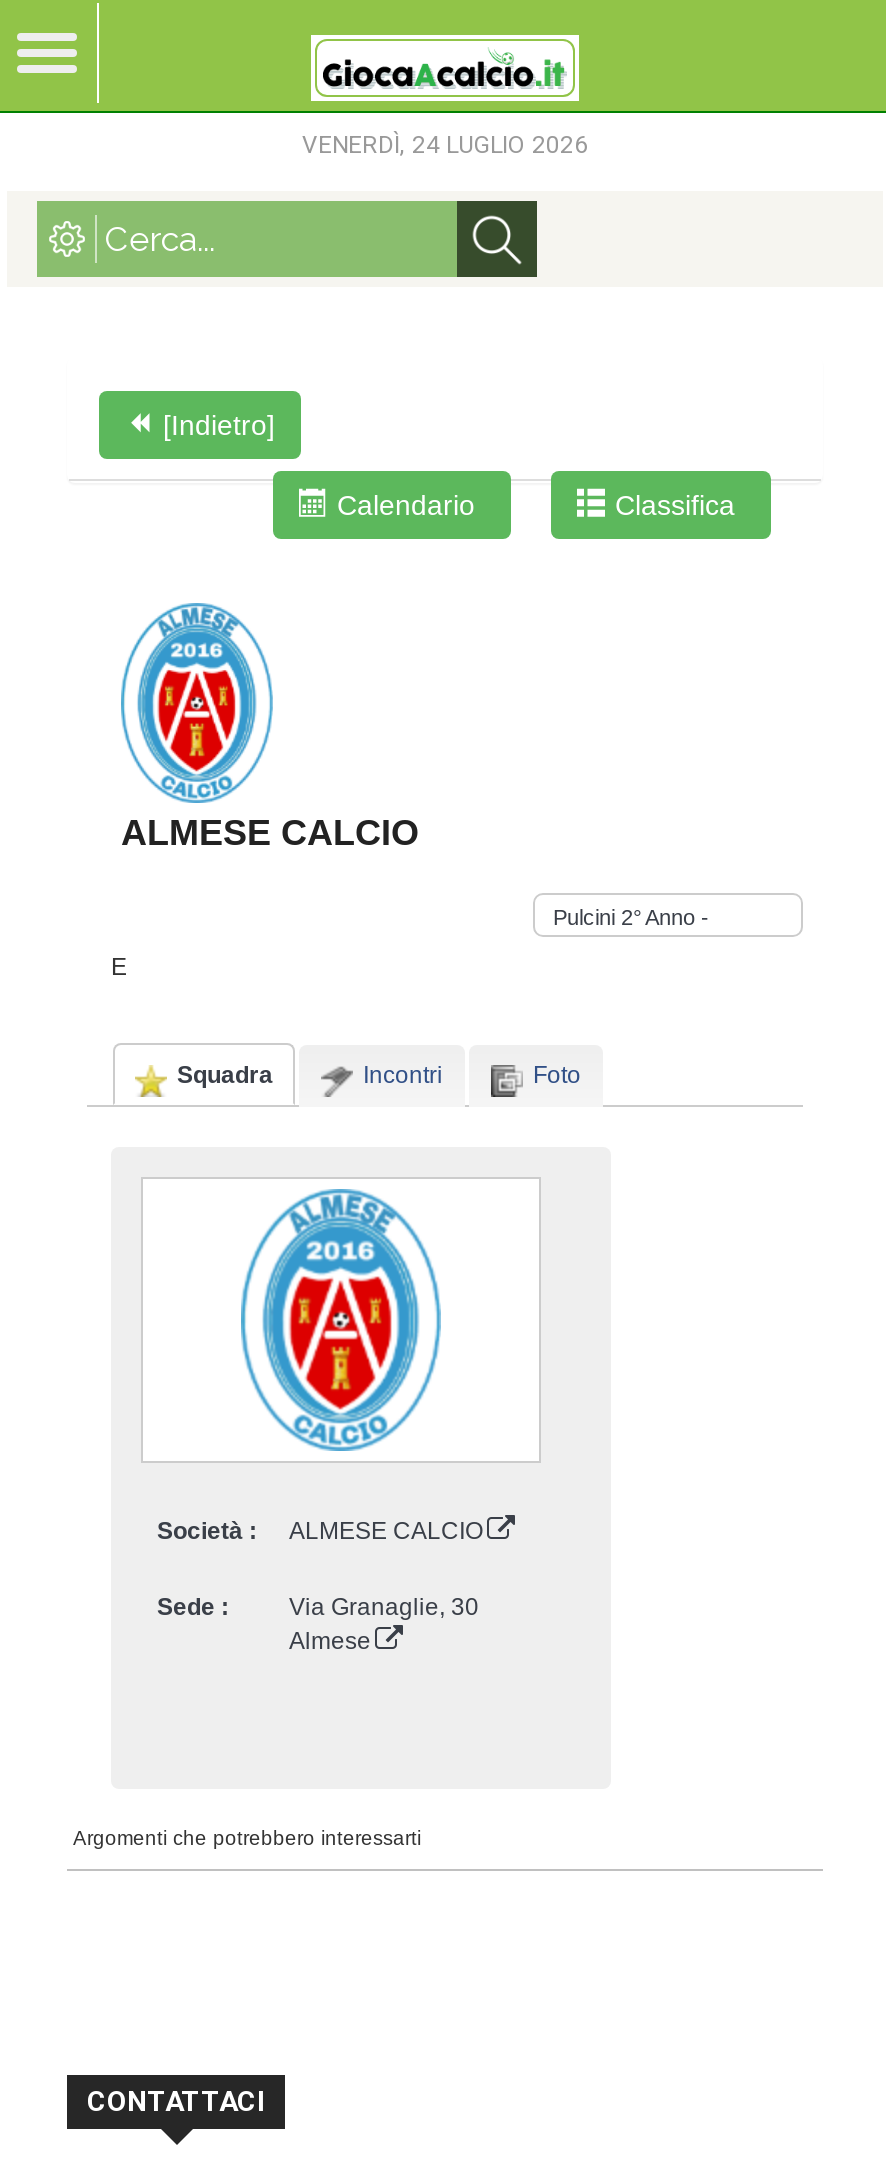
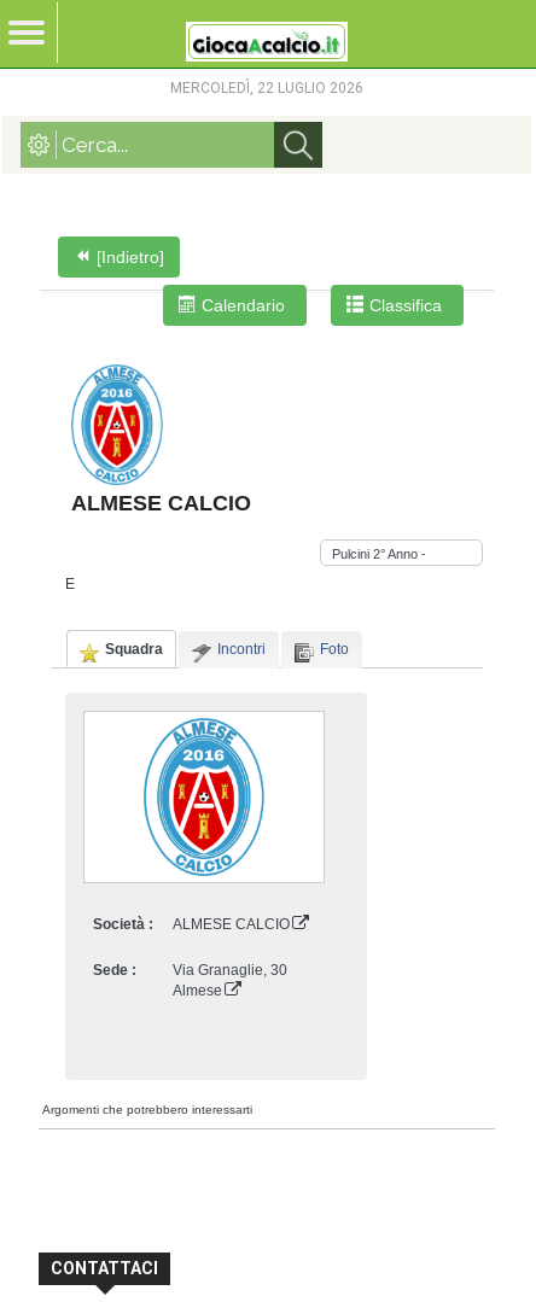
- VENERDÌ, 24 LUGLIO 2026
+ MERCOLEDÌ, 22 LUGLIO 2026
